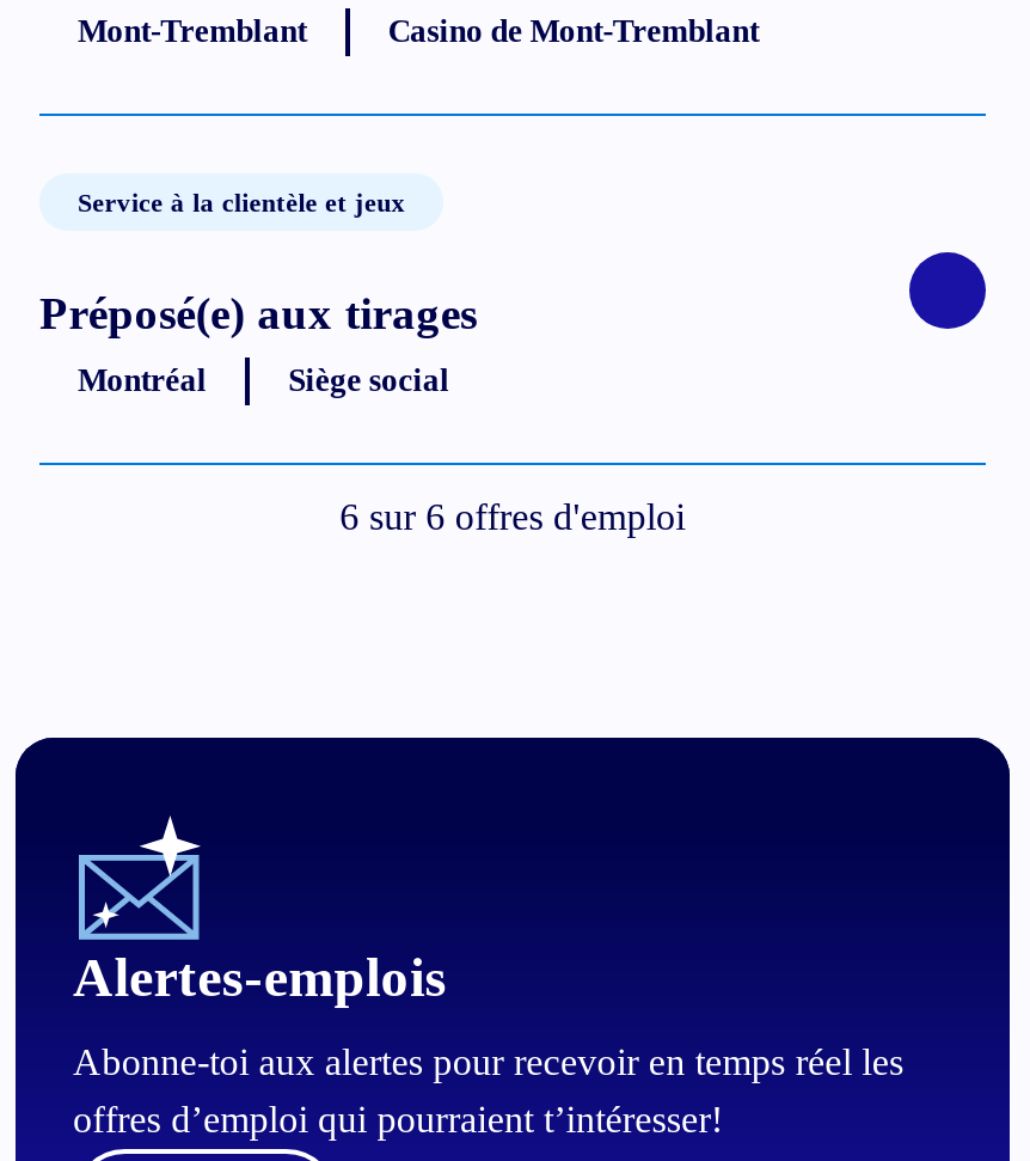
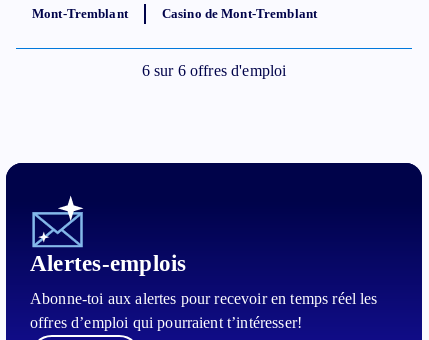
- Service à la clientèle et jeux
- Préposé(e) aux tirages
- Montréal
- Siège social

- [image]
